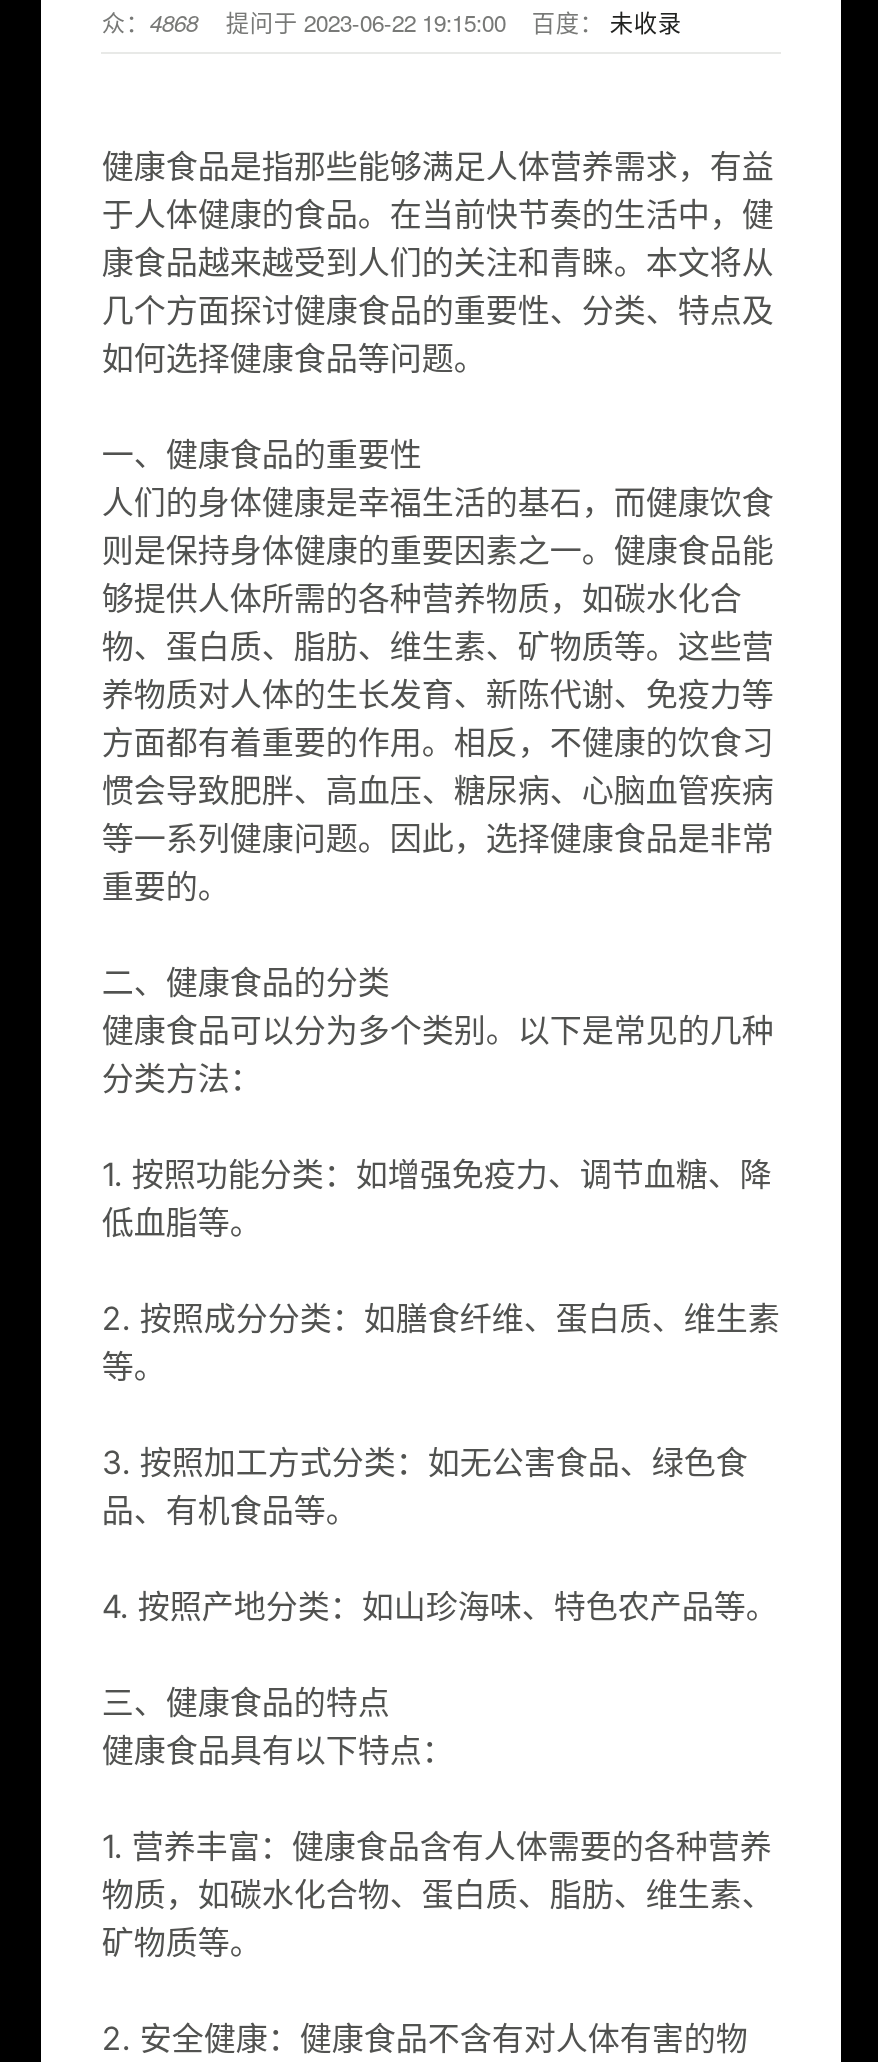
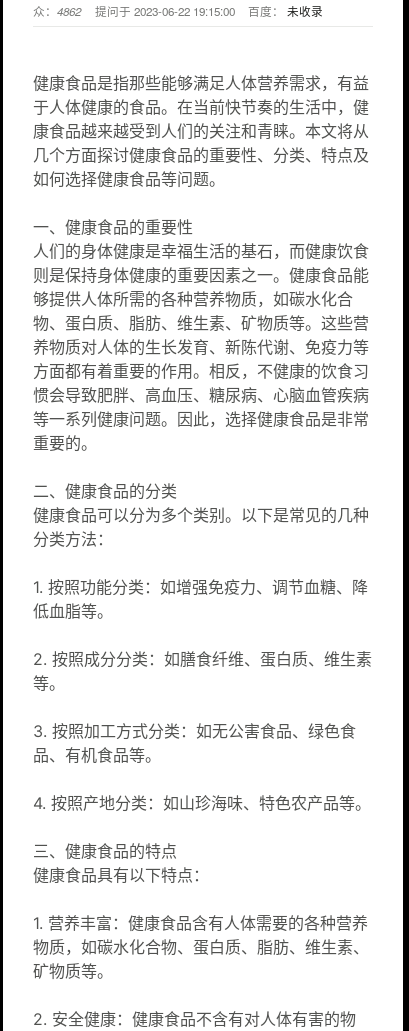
- 众：4868 提问于2023-06-22 19:15:00 百度：未收录
+ 众：4862 提问于2023-06-22 19:15:00 百度：未收录
